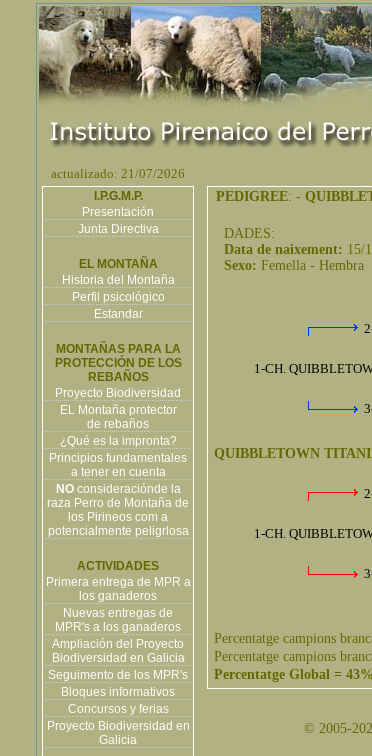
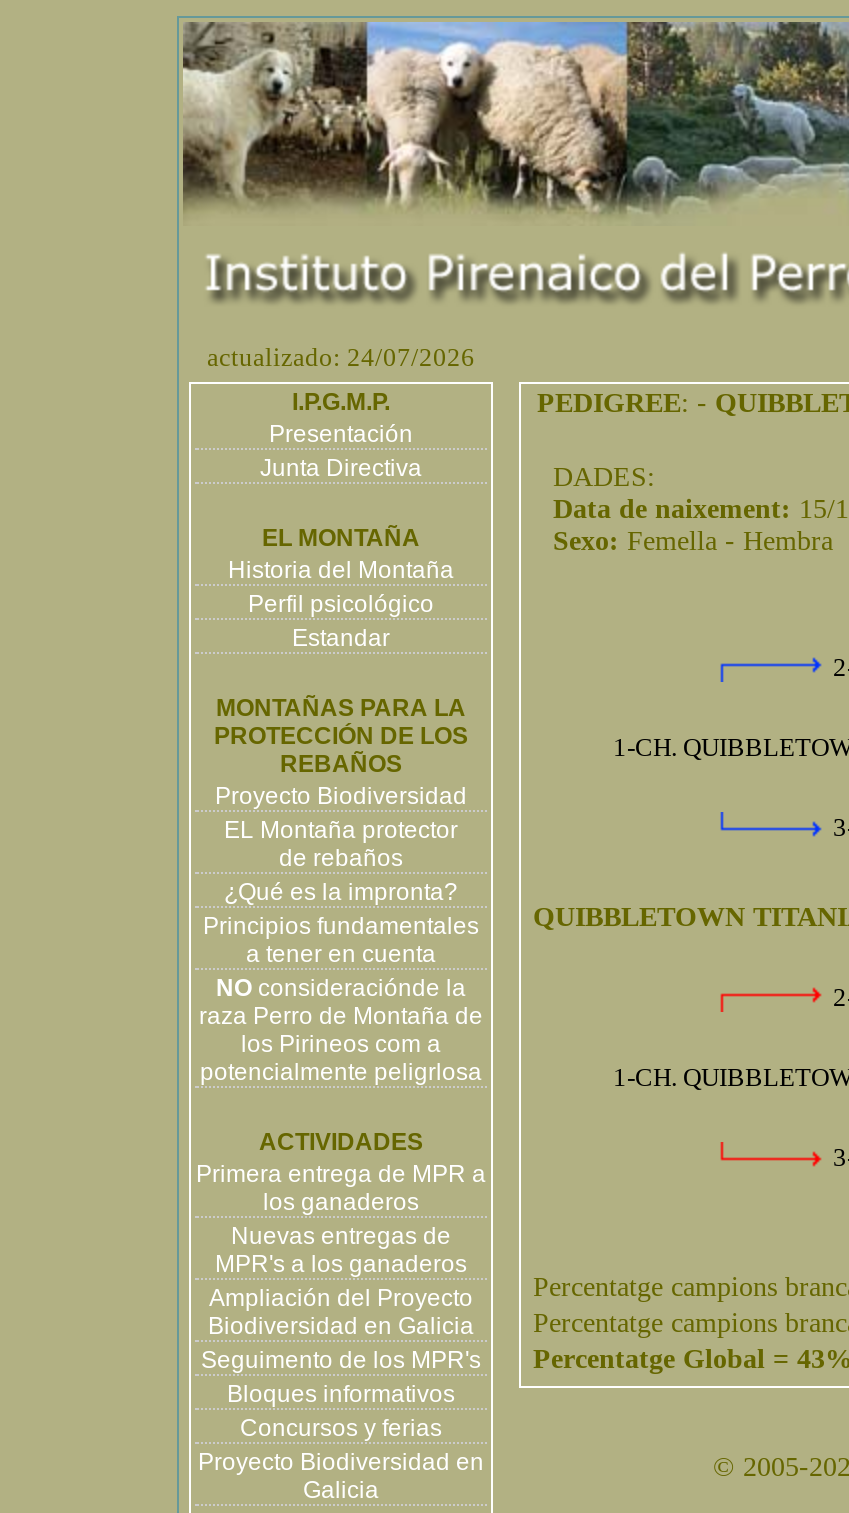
- actualizado: 21/07/2026
+ actualizado: 24/07/2026
